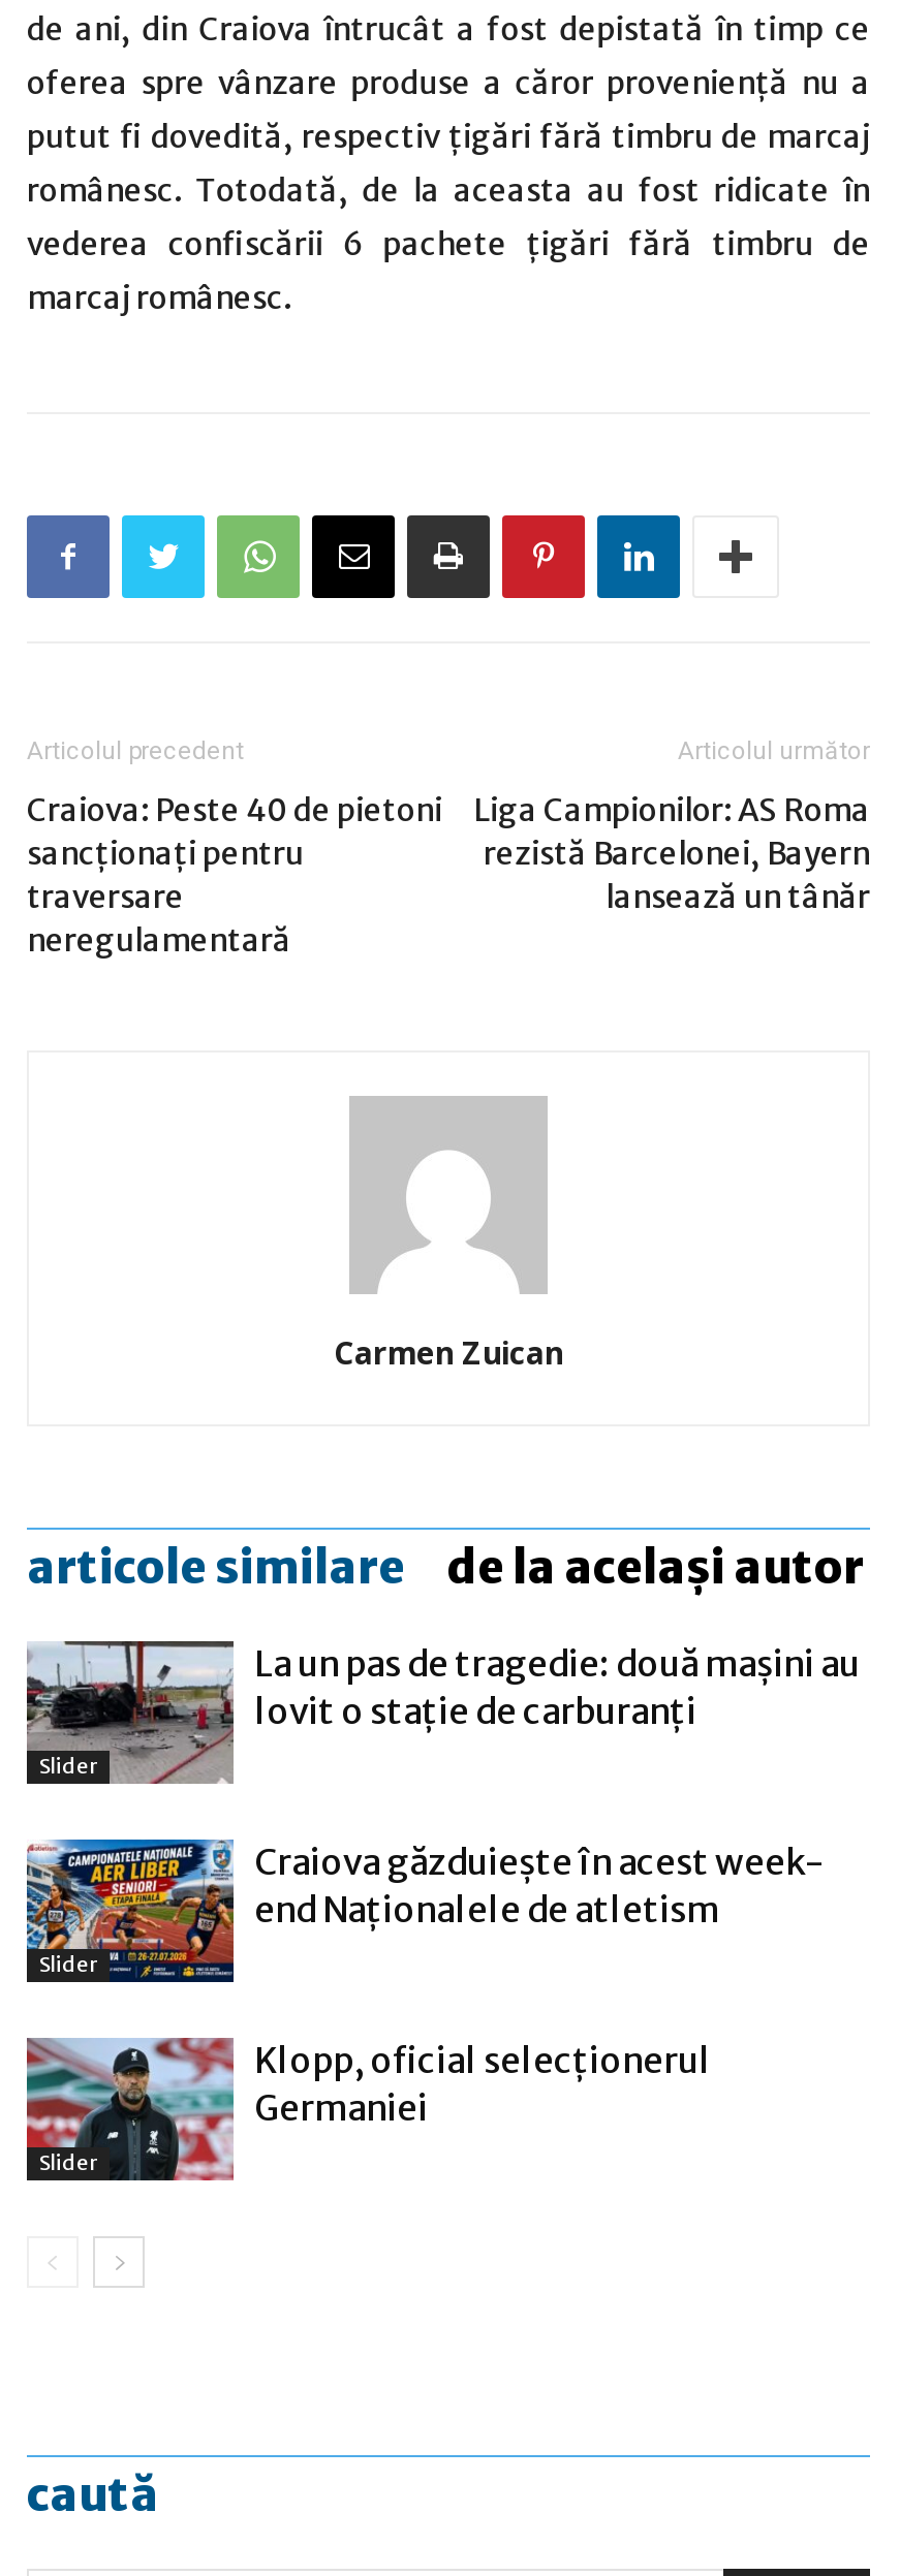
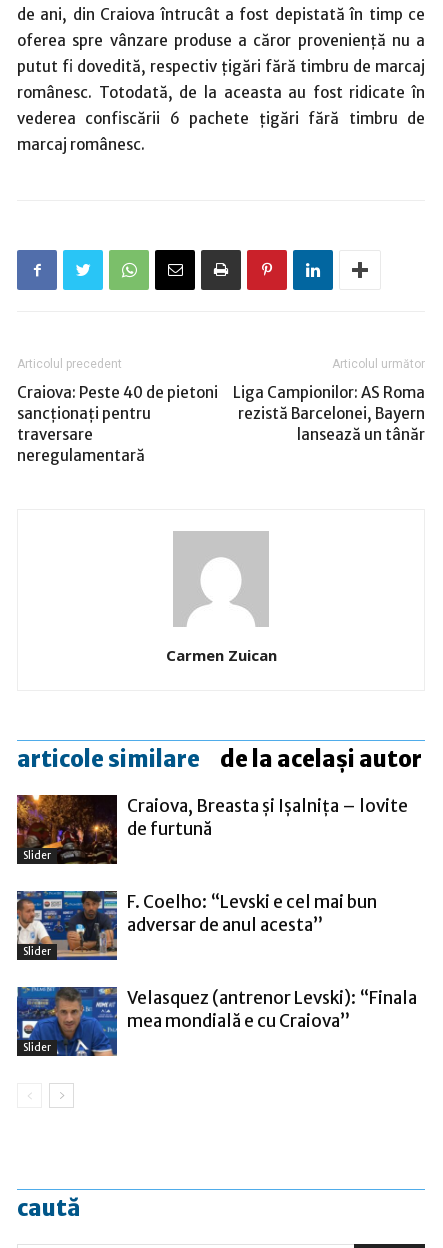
- [image]
- La un pas de tragedie: două mașini au
- lovit o stație de carburanți
+ [image]
+ Craiova, Breasta și Ișalnița – lovite
+ de furtună

- [image]
- Craiova găzduieşte în acest week-
- end Naţionalele de atletism
+ [image]
+ F. Coelho: “Levski e cel mai bun
+ adversar de anul acesta”

- [image]
- Klopp, oficial selecţionerul
- Germaniei
+ [image]
+ Velasquez (antrenor Levski): “Finala
+ mea mondială e cu Craiova”
